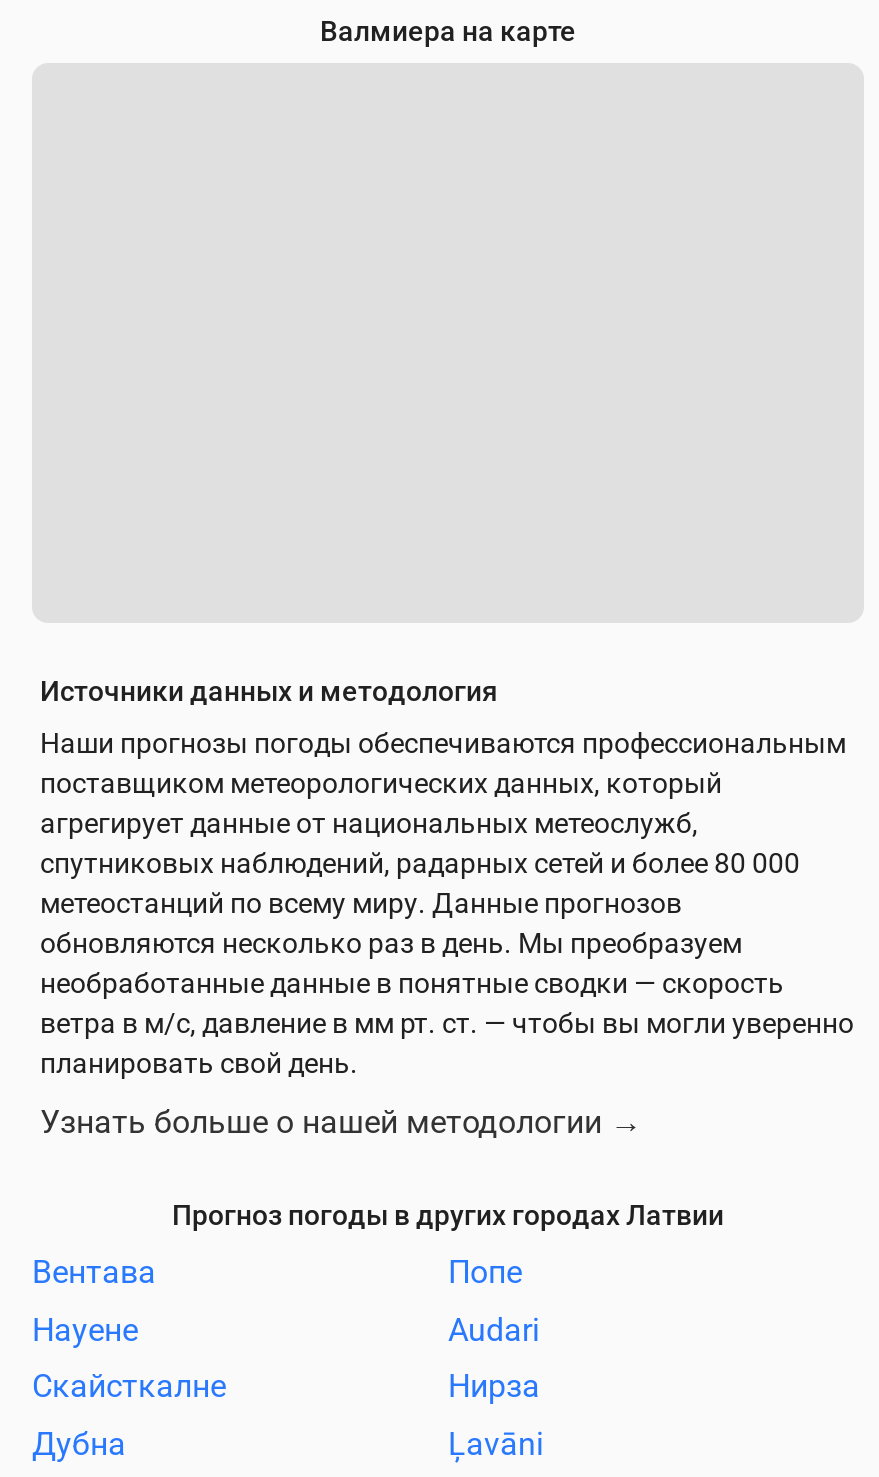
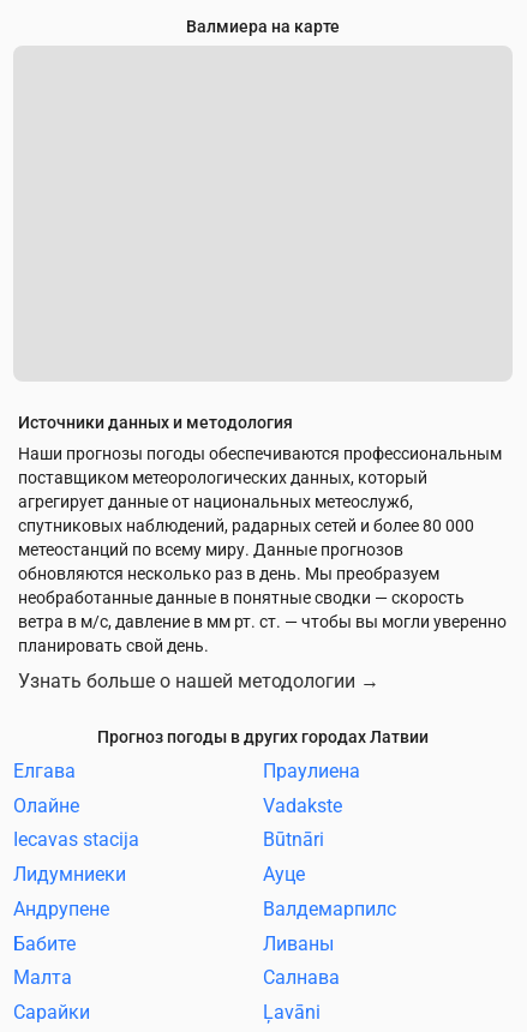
- Вентава
- Попе
- Науене
- Audari
- Скайсткалне
- Нирза
- Дубна
+ Елгава
+ Праулиена
+ Олайне
+ Vadakste
+ Iecavas stacija
+ Būtnāri
+ Лидумниеки
+ Ауце
+ Андрупене
+ Валдемарпилс
+ Бабите
+ Ливаны
+ Малта
+ Салнава
+ Сарайки
